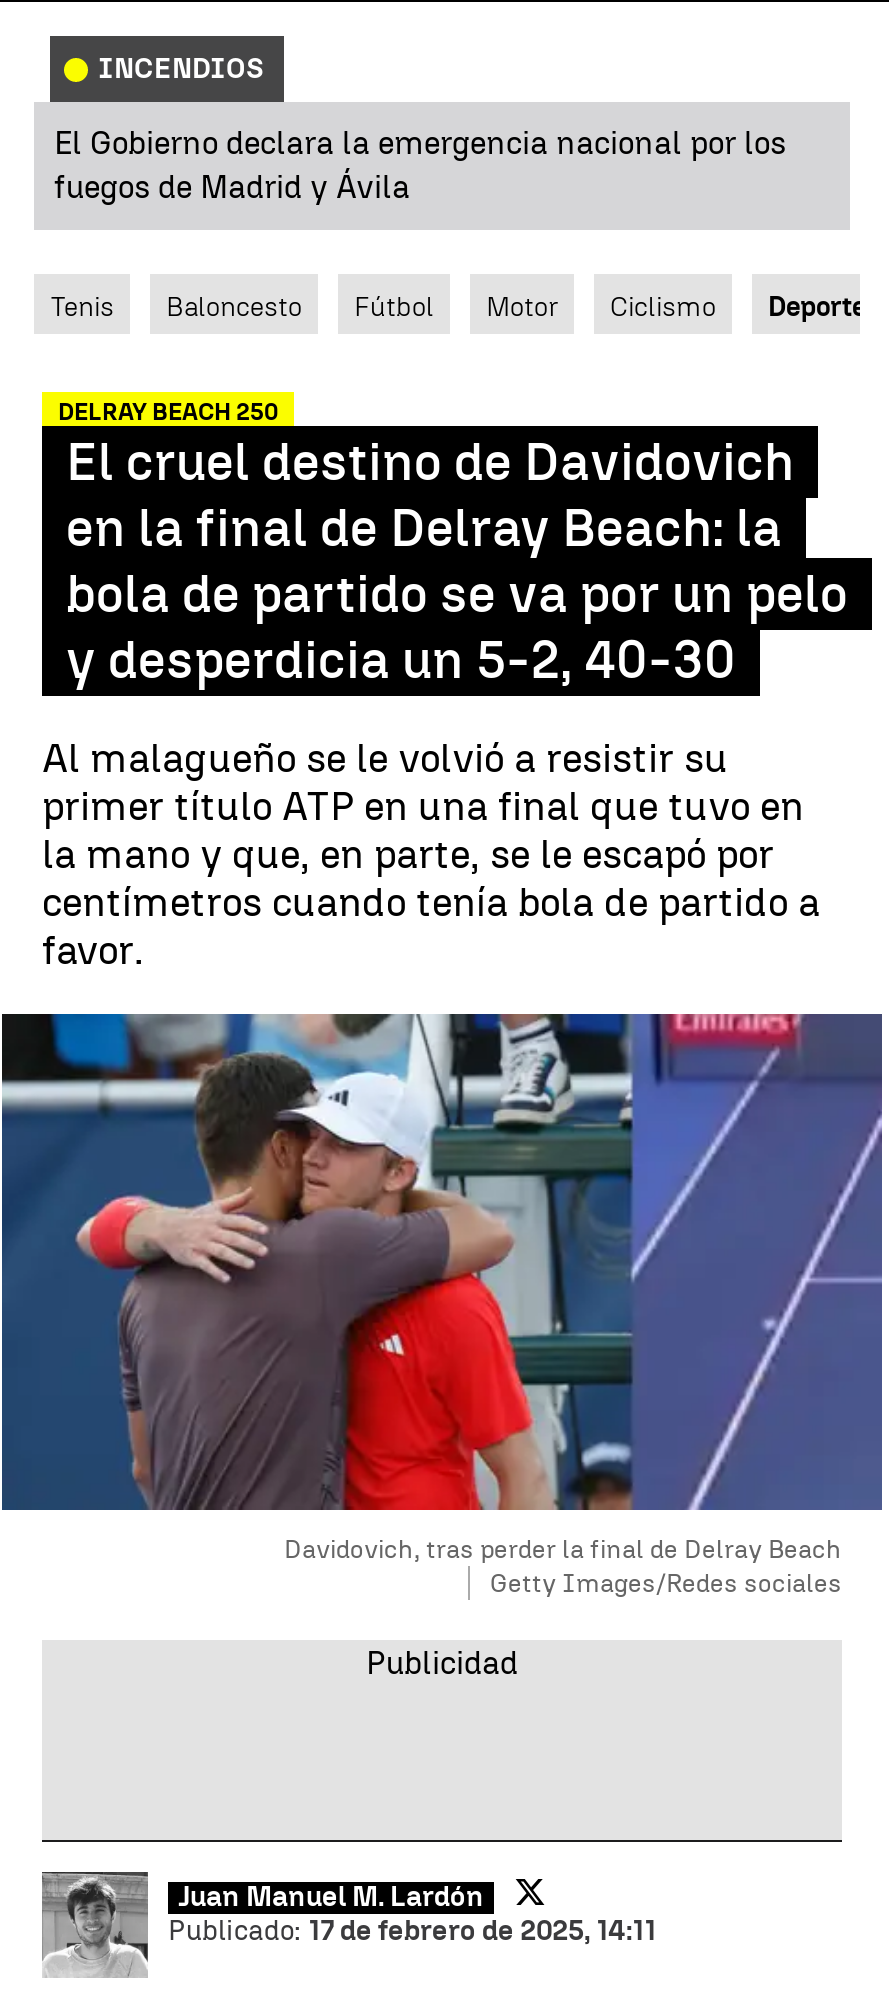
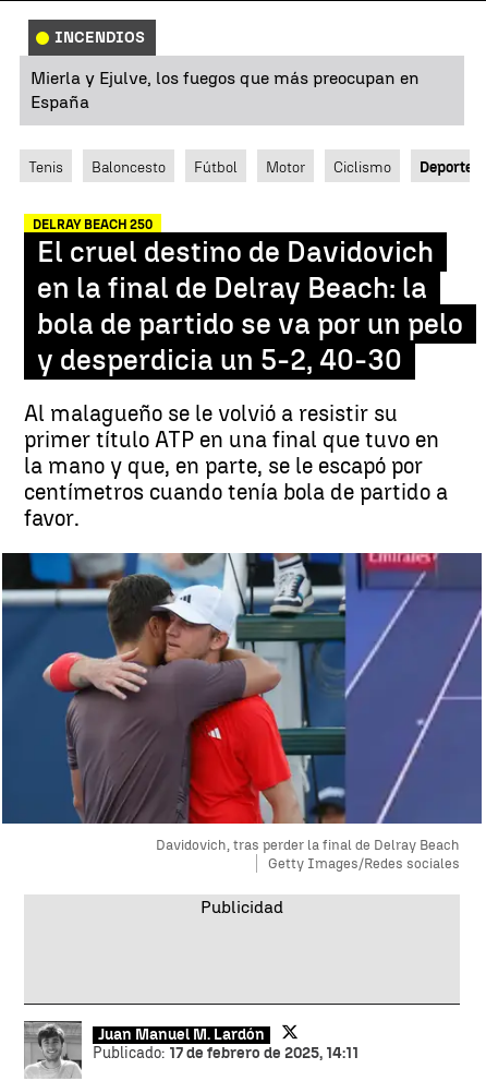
- El Gobierno declara la emergencia nacional por los
- fuegos de Madrid y Ávila
+ Mierla y Ejulve, los fuegos que más preocupan en
+ España
